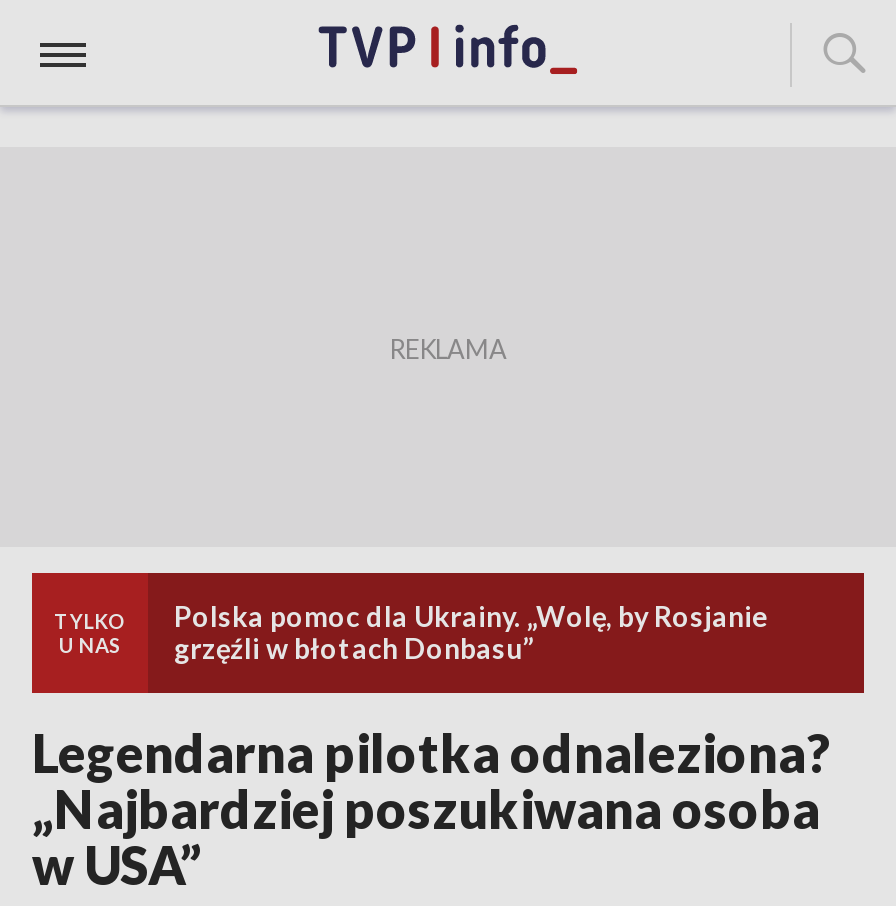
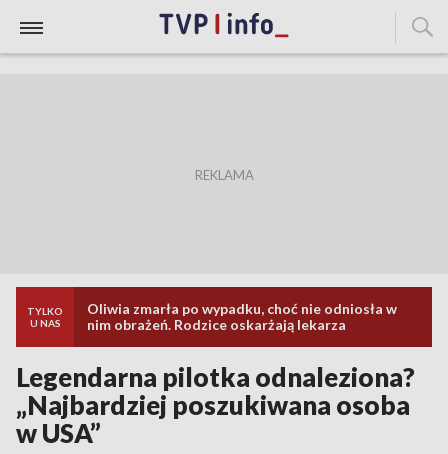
- Polska pomoc dla Ukrainy. „Wolę, by Rosjanie
- grzęźli w błotach Donbasu”
+ Oliwia zmarła po wypadku, choć nie odniosła w
+ nim obrażeń. Rodzice oskarżają lekarza
